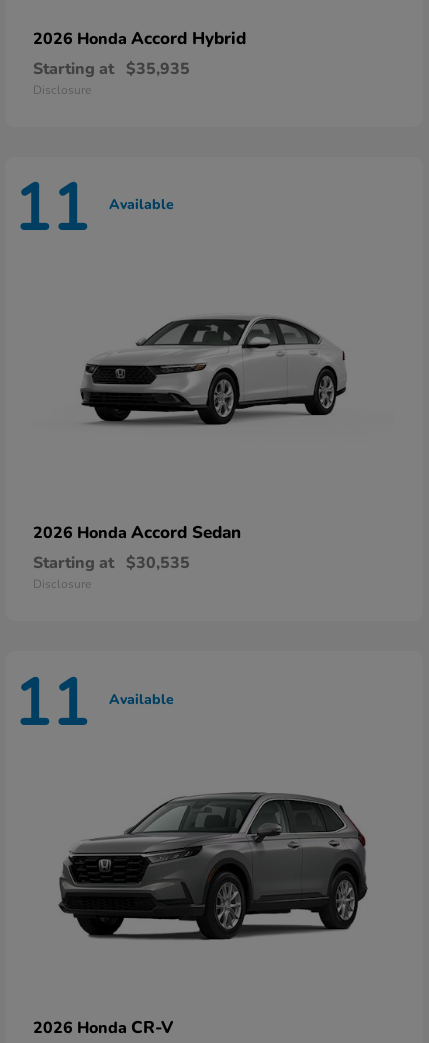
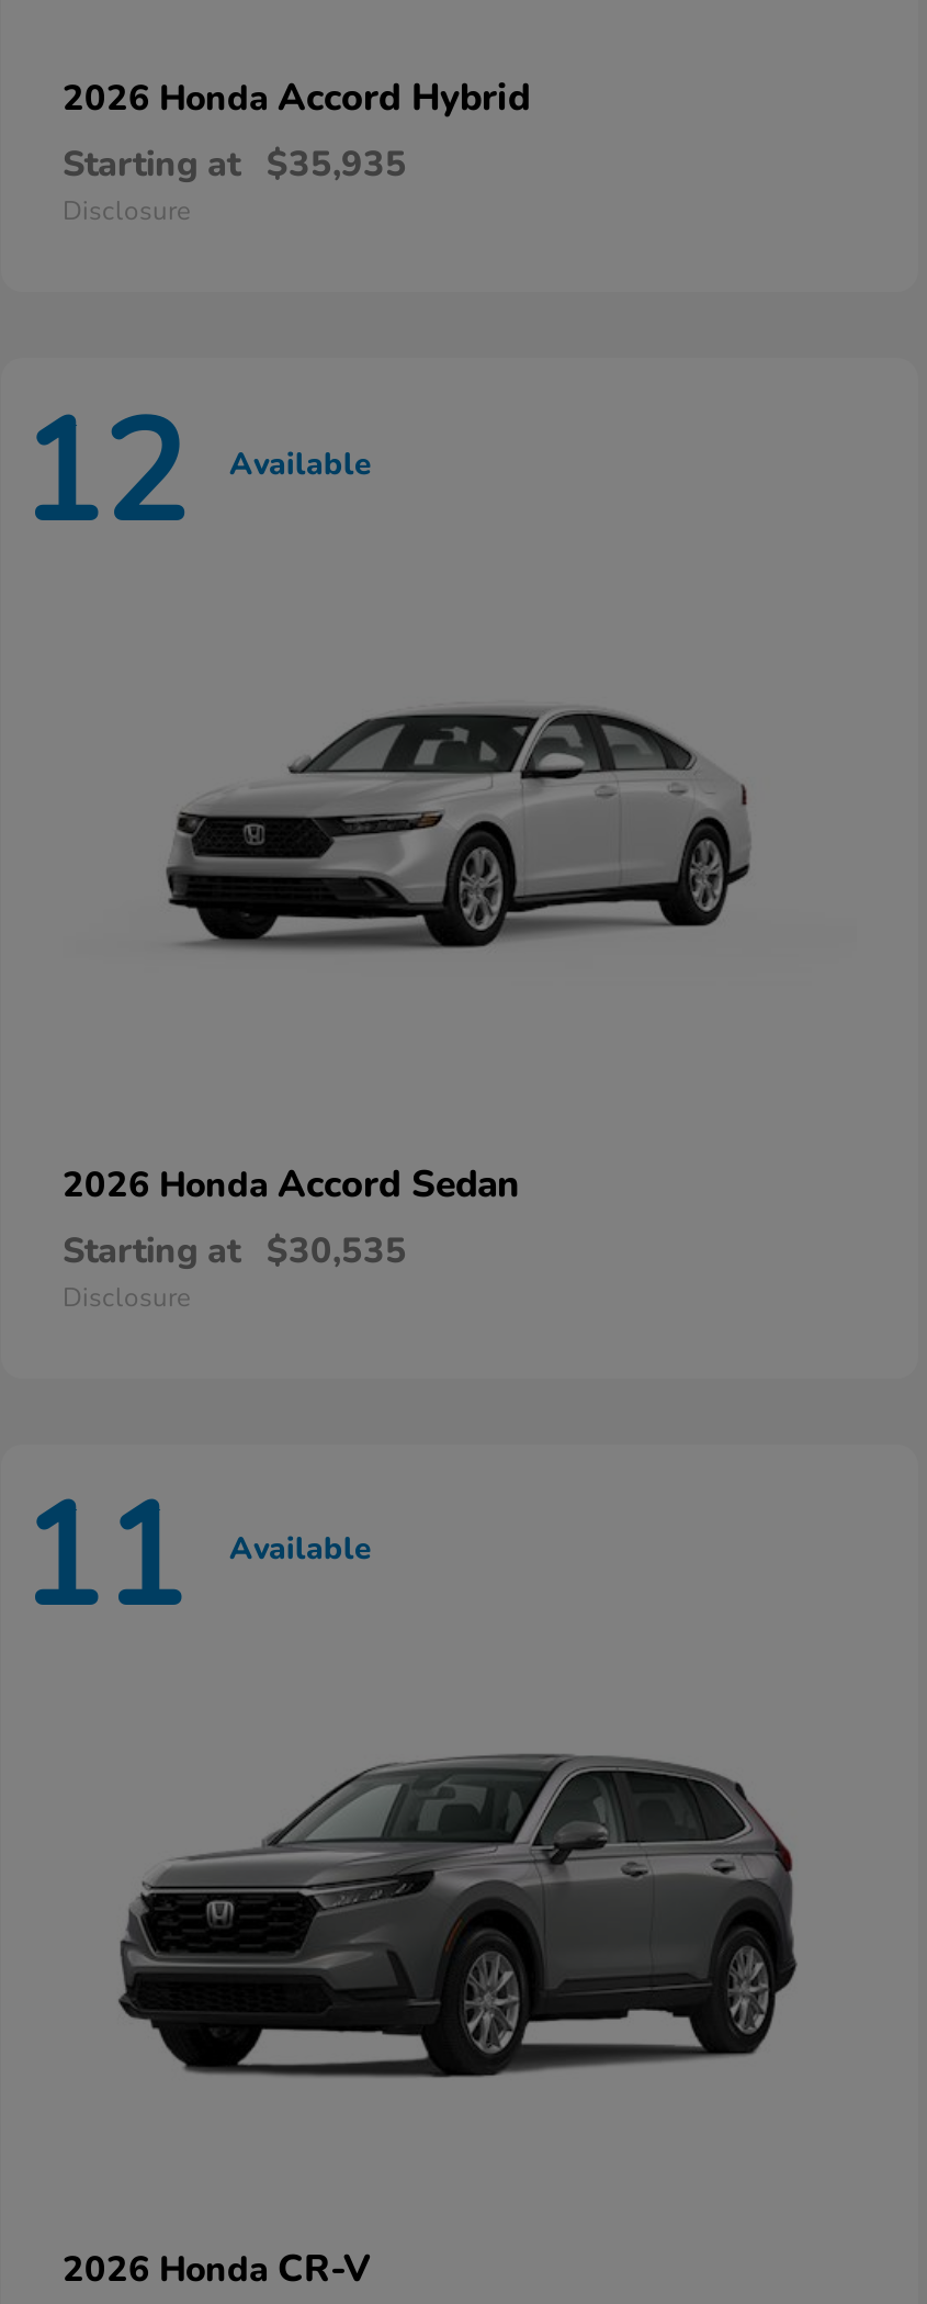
- 11 Available
+ 12 Available
